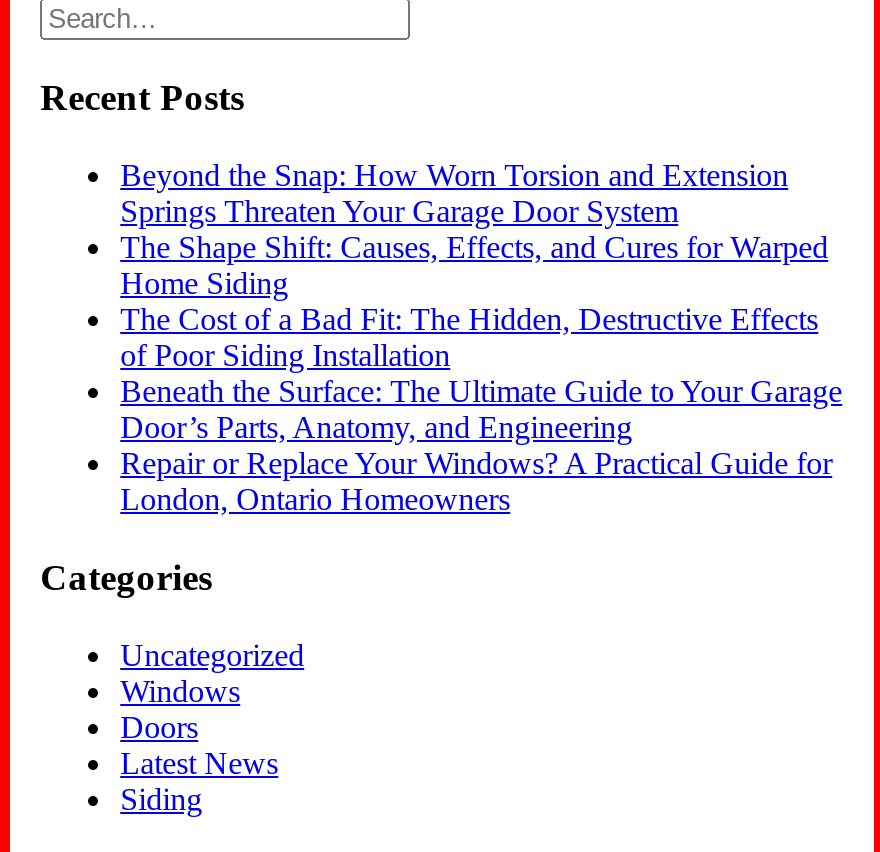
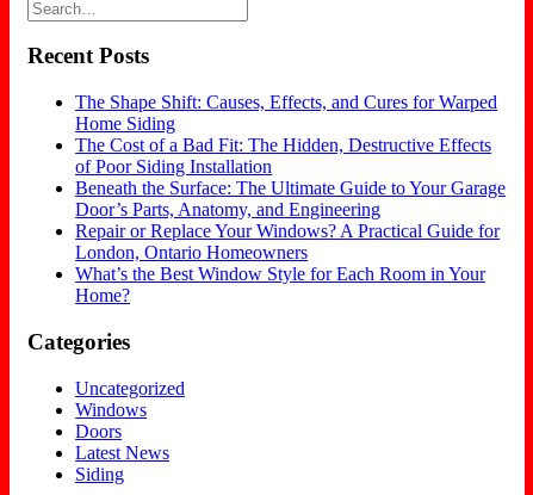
- Beyond the Snap: How Worn Torsion and Extension
- Springs Threaten Your Garage Door System

moved up: The Shape Shift: Causes, Effects, and Cures for Warped | Home Siding | The Cost of a Bad Fit: The Hidden, Destructive Effects | of Poor Siding Installation | Beneath the Surface: The Ultimate Guide to Your Garage | Door’s Parts, Anatomy, and Engineering | Repair or Replace Your Windows? A Practical Guide for | London, Ontario Homeowners

+ What’s the Best Window Style for Each Room in Your
+ Home?
